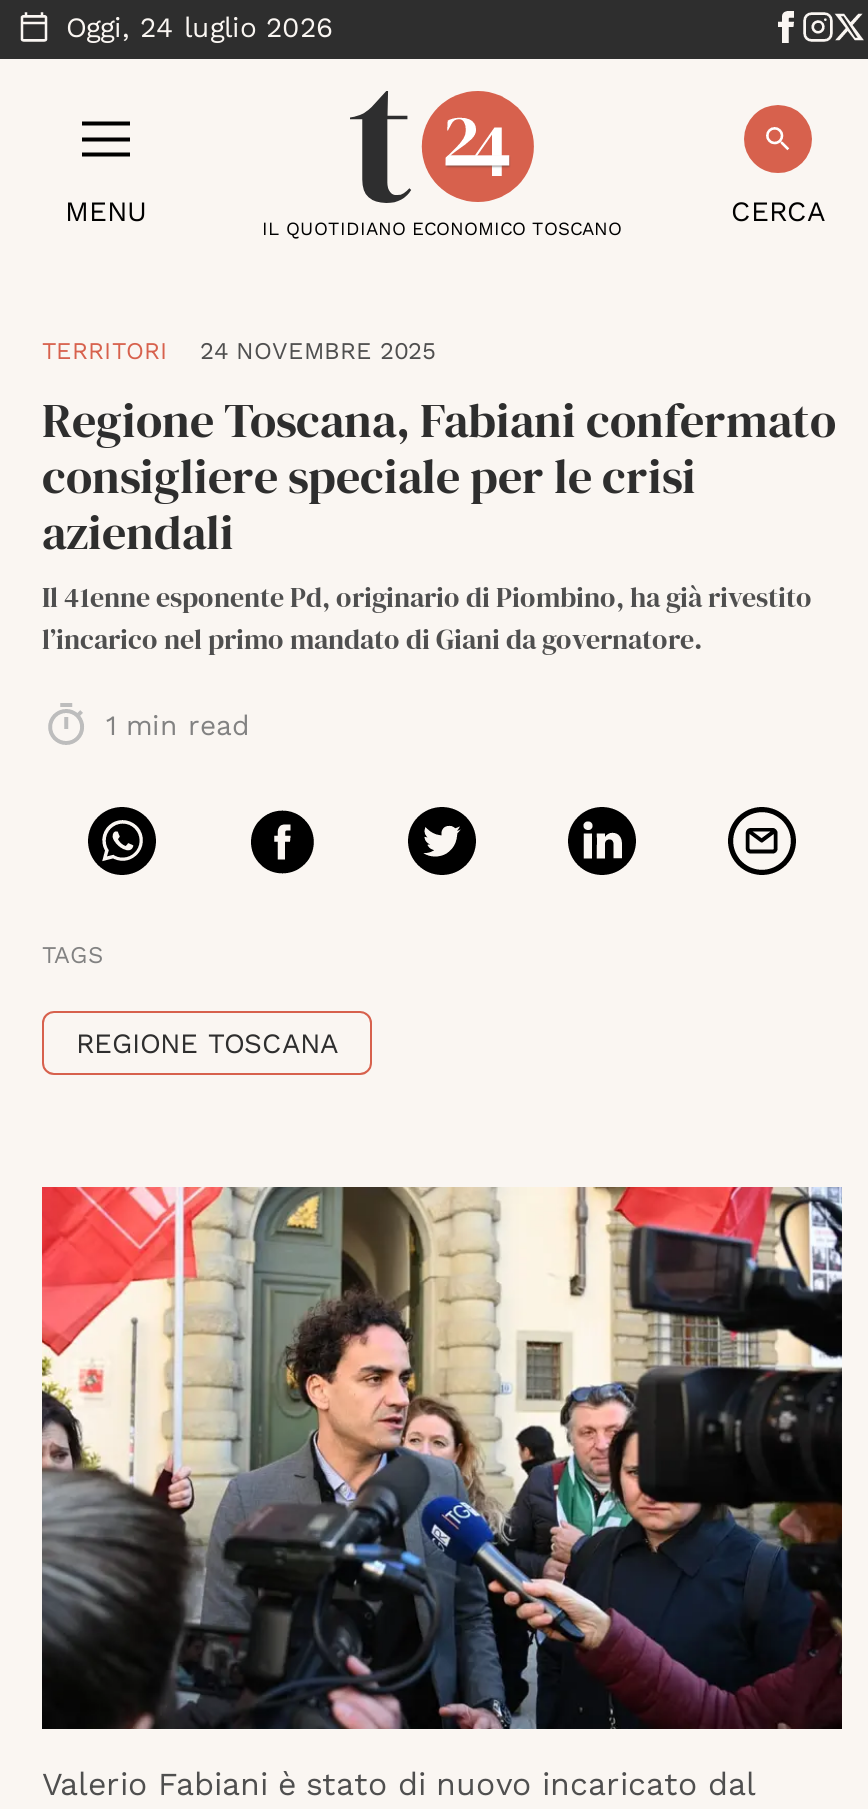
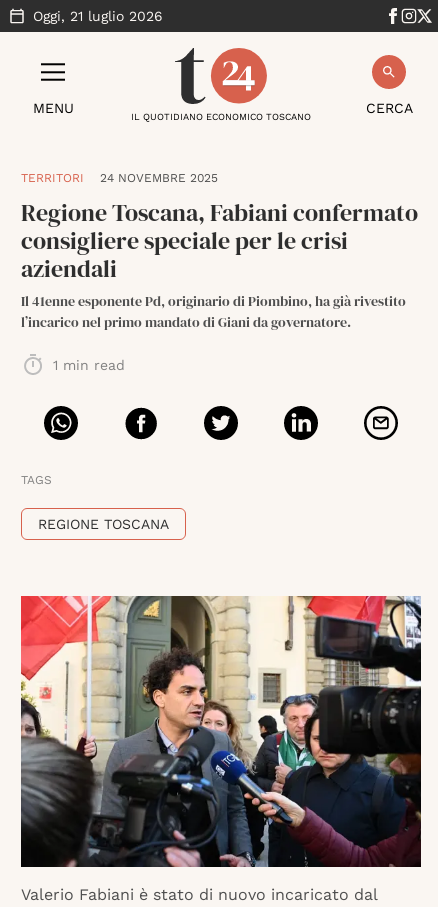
- Oggi, 24 luglio 2026
+ Oggi, 21 luglio 2026
